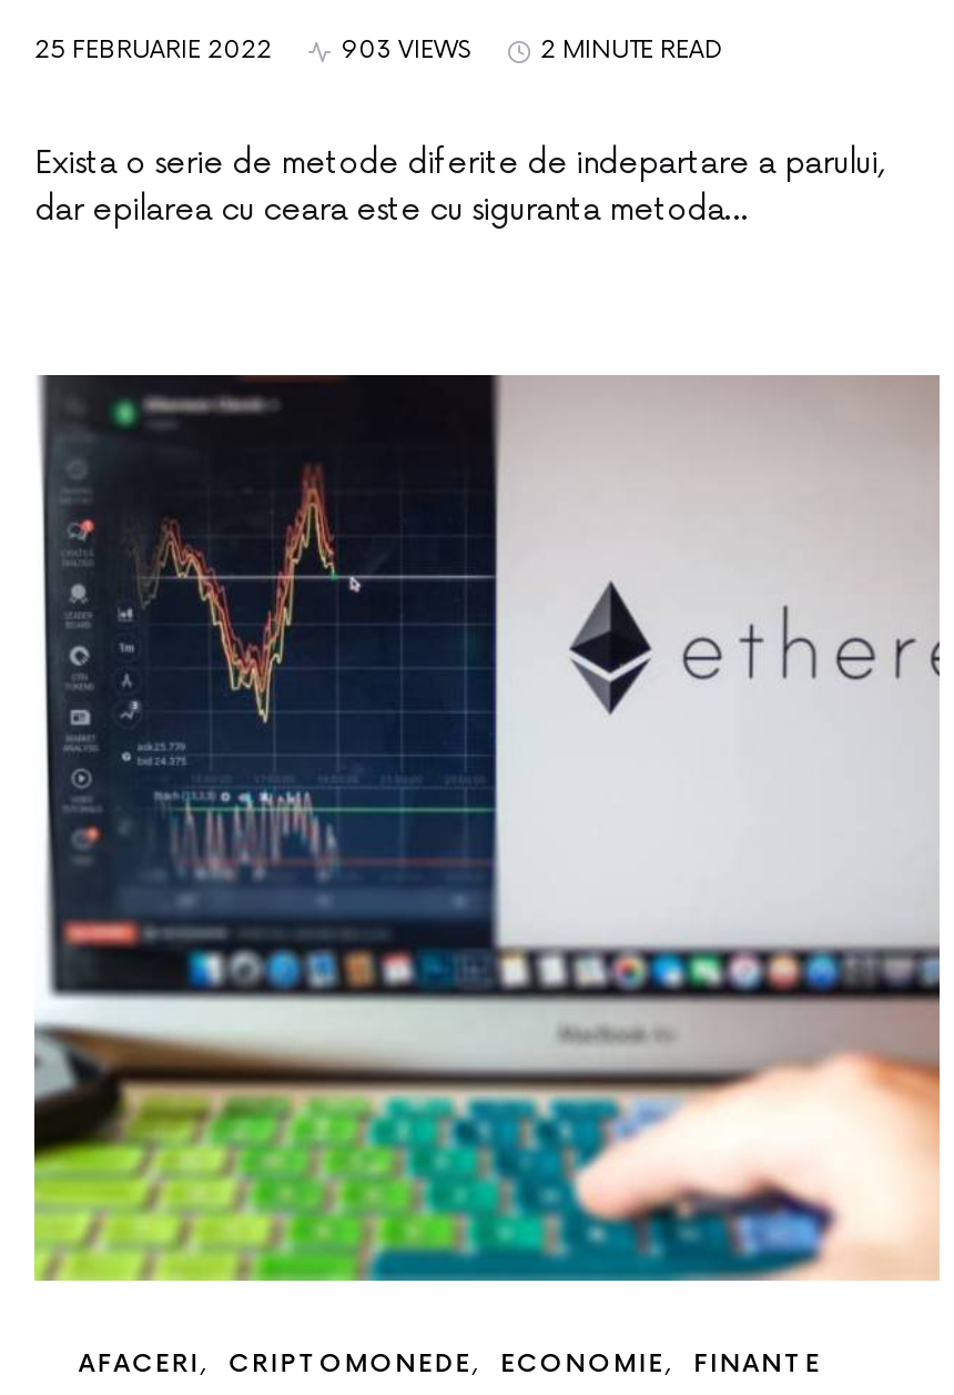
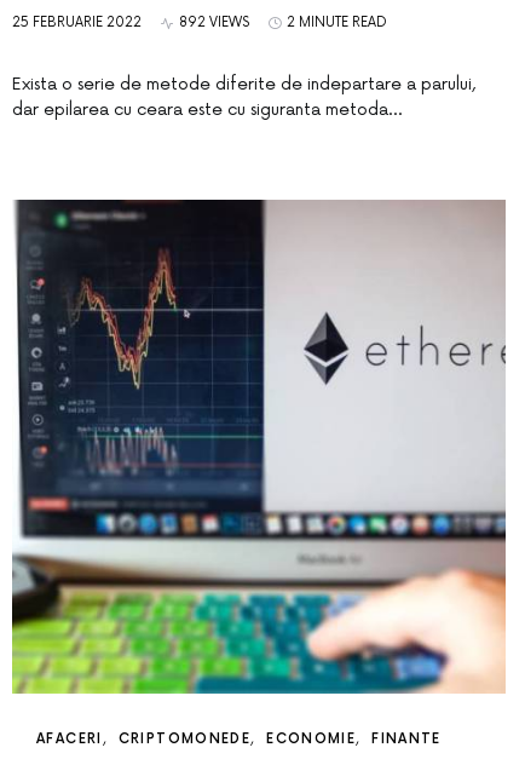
- 903 VIEWS
+ 892 VIEWS
